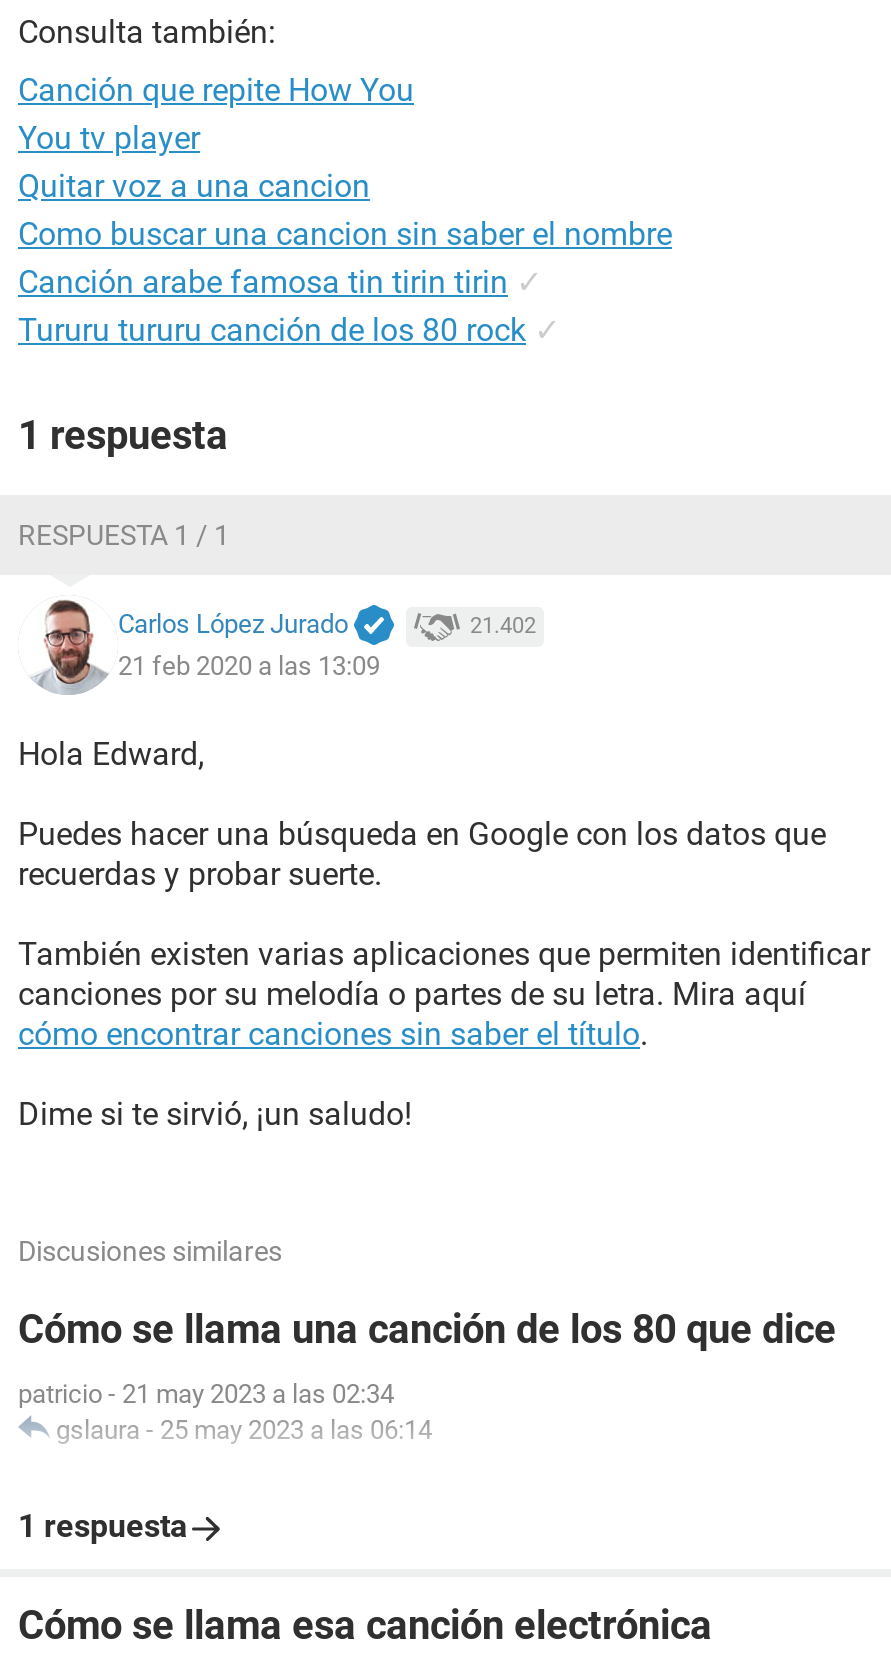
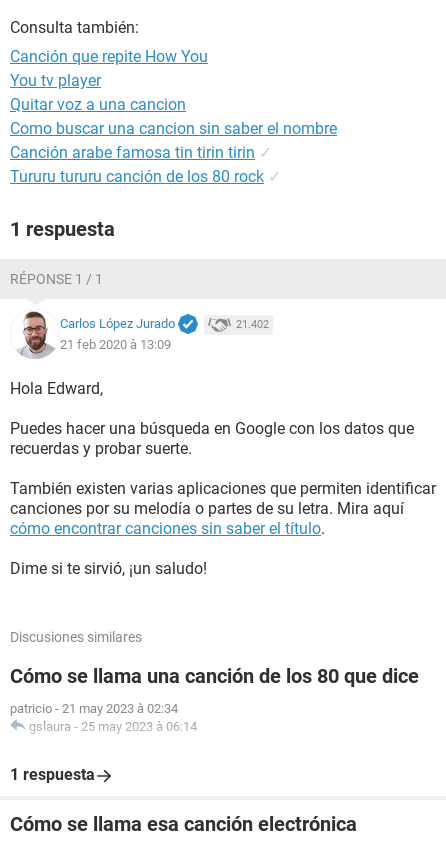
- RESPUESTA 1 / 1
+ RÉPONSE 1 / 1

- 21 feb 2020 a las 13:09
+ 21 feb 2020 à 13:09

- patricio - 21 may 2023 a las 02:34
- gslaura - 25 may 2023 a las 06:14
+ patricio - 21 may 2023 à 02:34
+ gslaura - 25 may 2023 à 06:14
